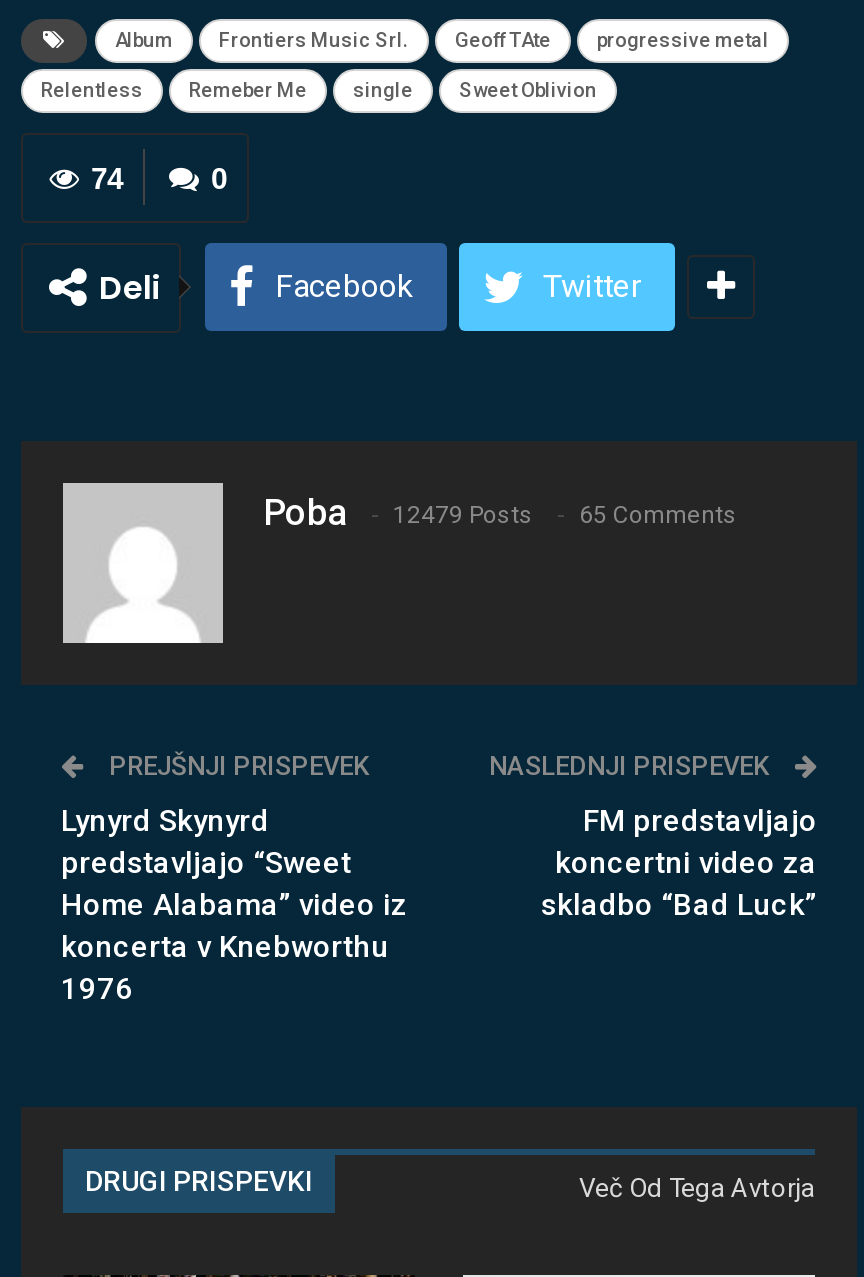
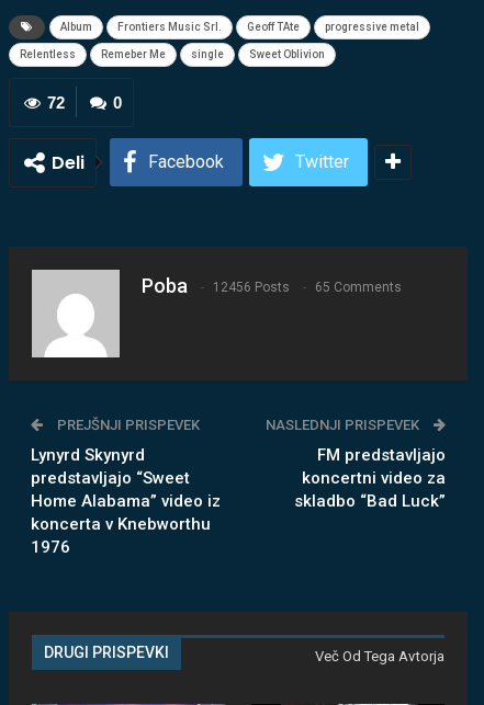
- 74
+ 72

- Poba 12479 Posts 65 Comments
+ Poba 12456 Posts 65 Comments
